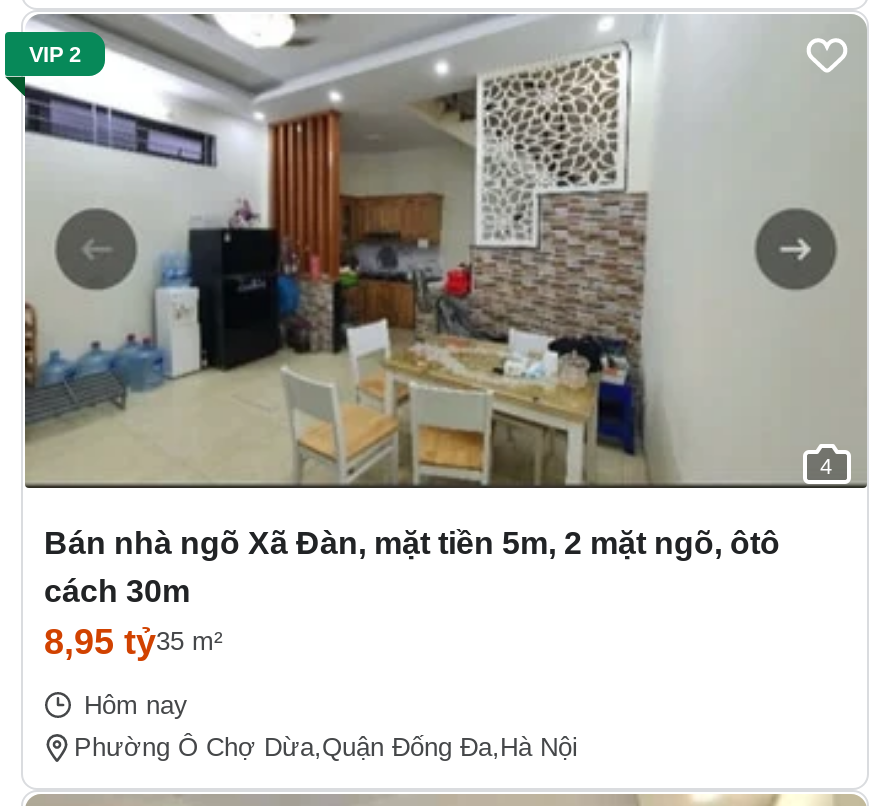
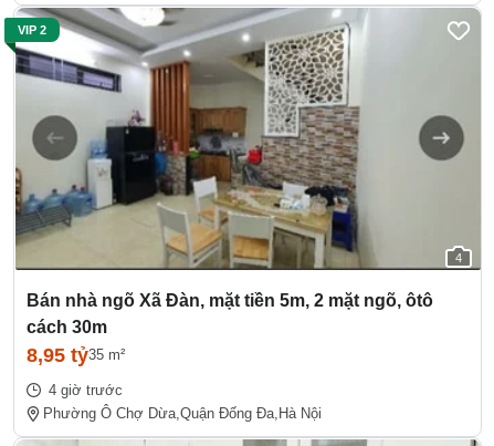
- Hôm nay
+ 4 giờ trước
